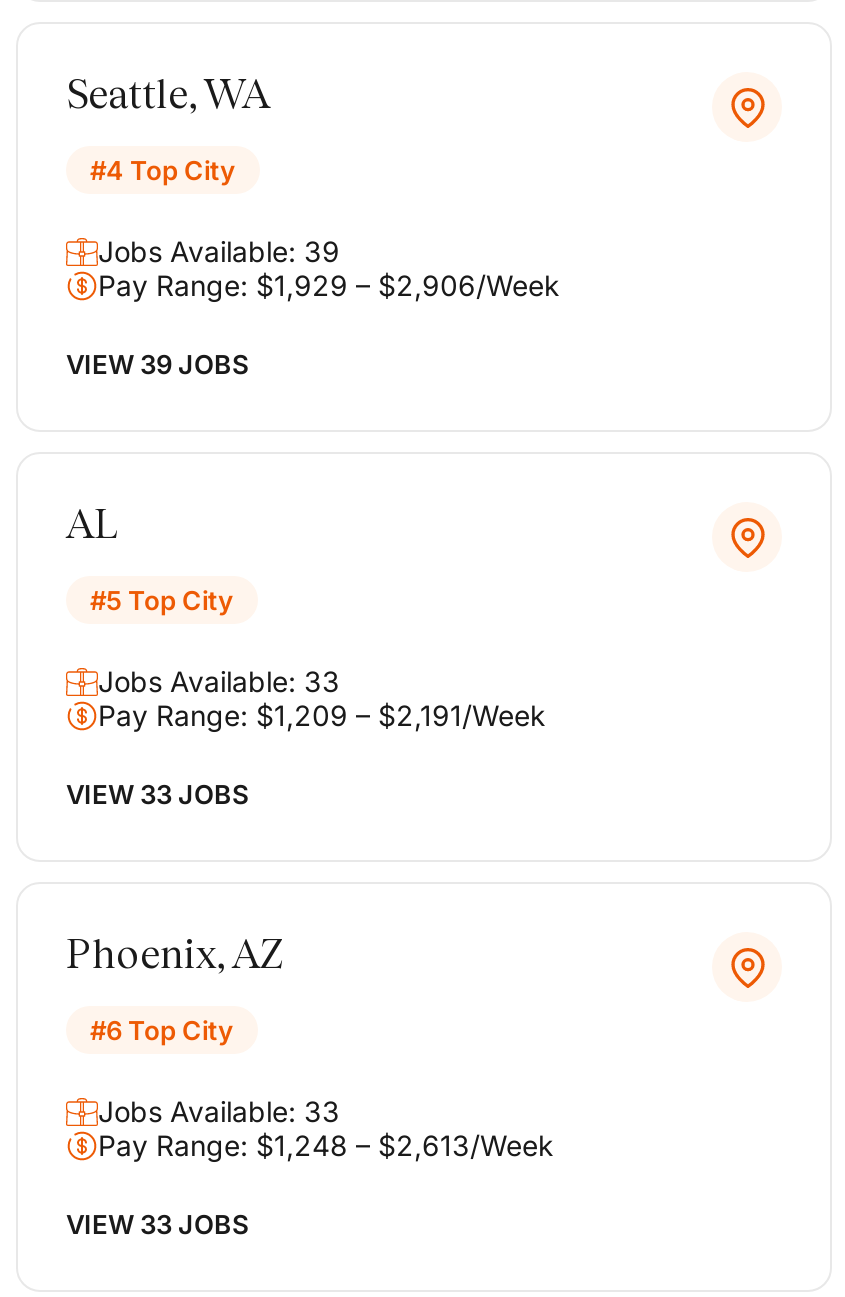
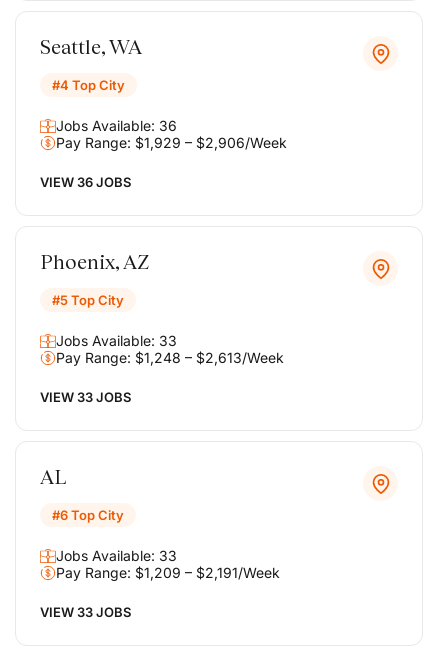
- Jobs Available: 39
+ Jobs Available: 36

- VIEW 39 JOBS
+ VIEW 36 JOBS

moved down: AL

moved down: Pay Range: $1,209 – $2,191/Week

moved up: Phoenix, AZ

moved up: Pay Range: $1,248 – $2,613/Week
